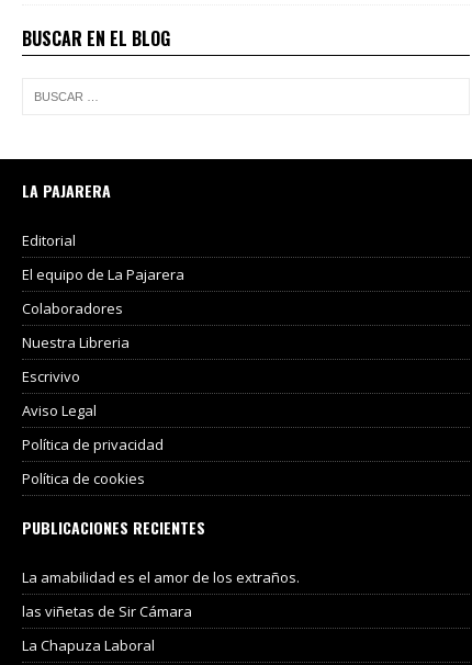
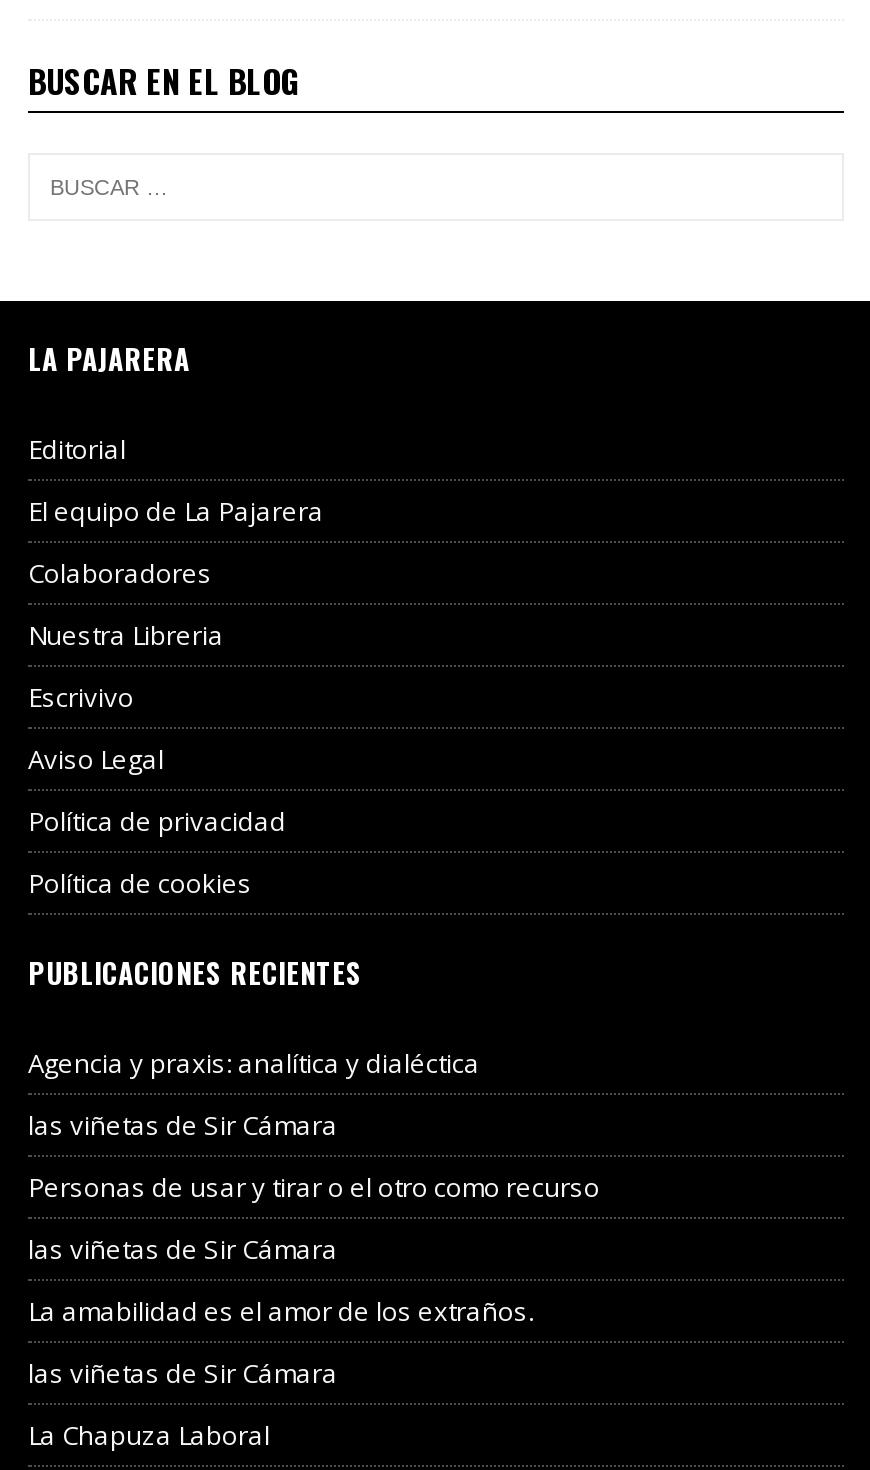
+ Agencia y praxis: analítica y dialéctica
+ las viñetas de Sir Cámara
+ Personas de usar y tirar o el otro como recurso
+ las viñetas de Sir Cámara
